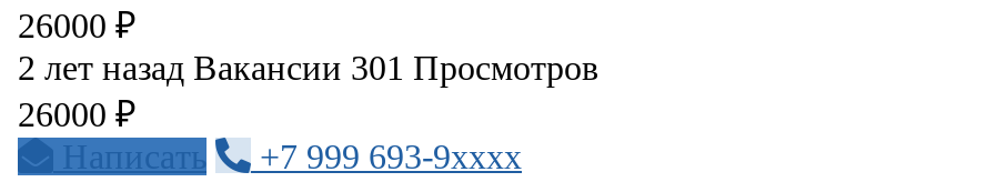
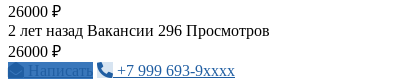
- 2 лет назад Вакансии 301 Просмотров
+ 2 лет назад Вакансии 296 Просмотров
